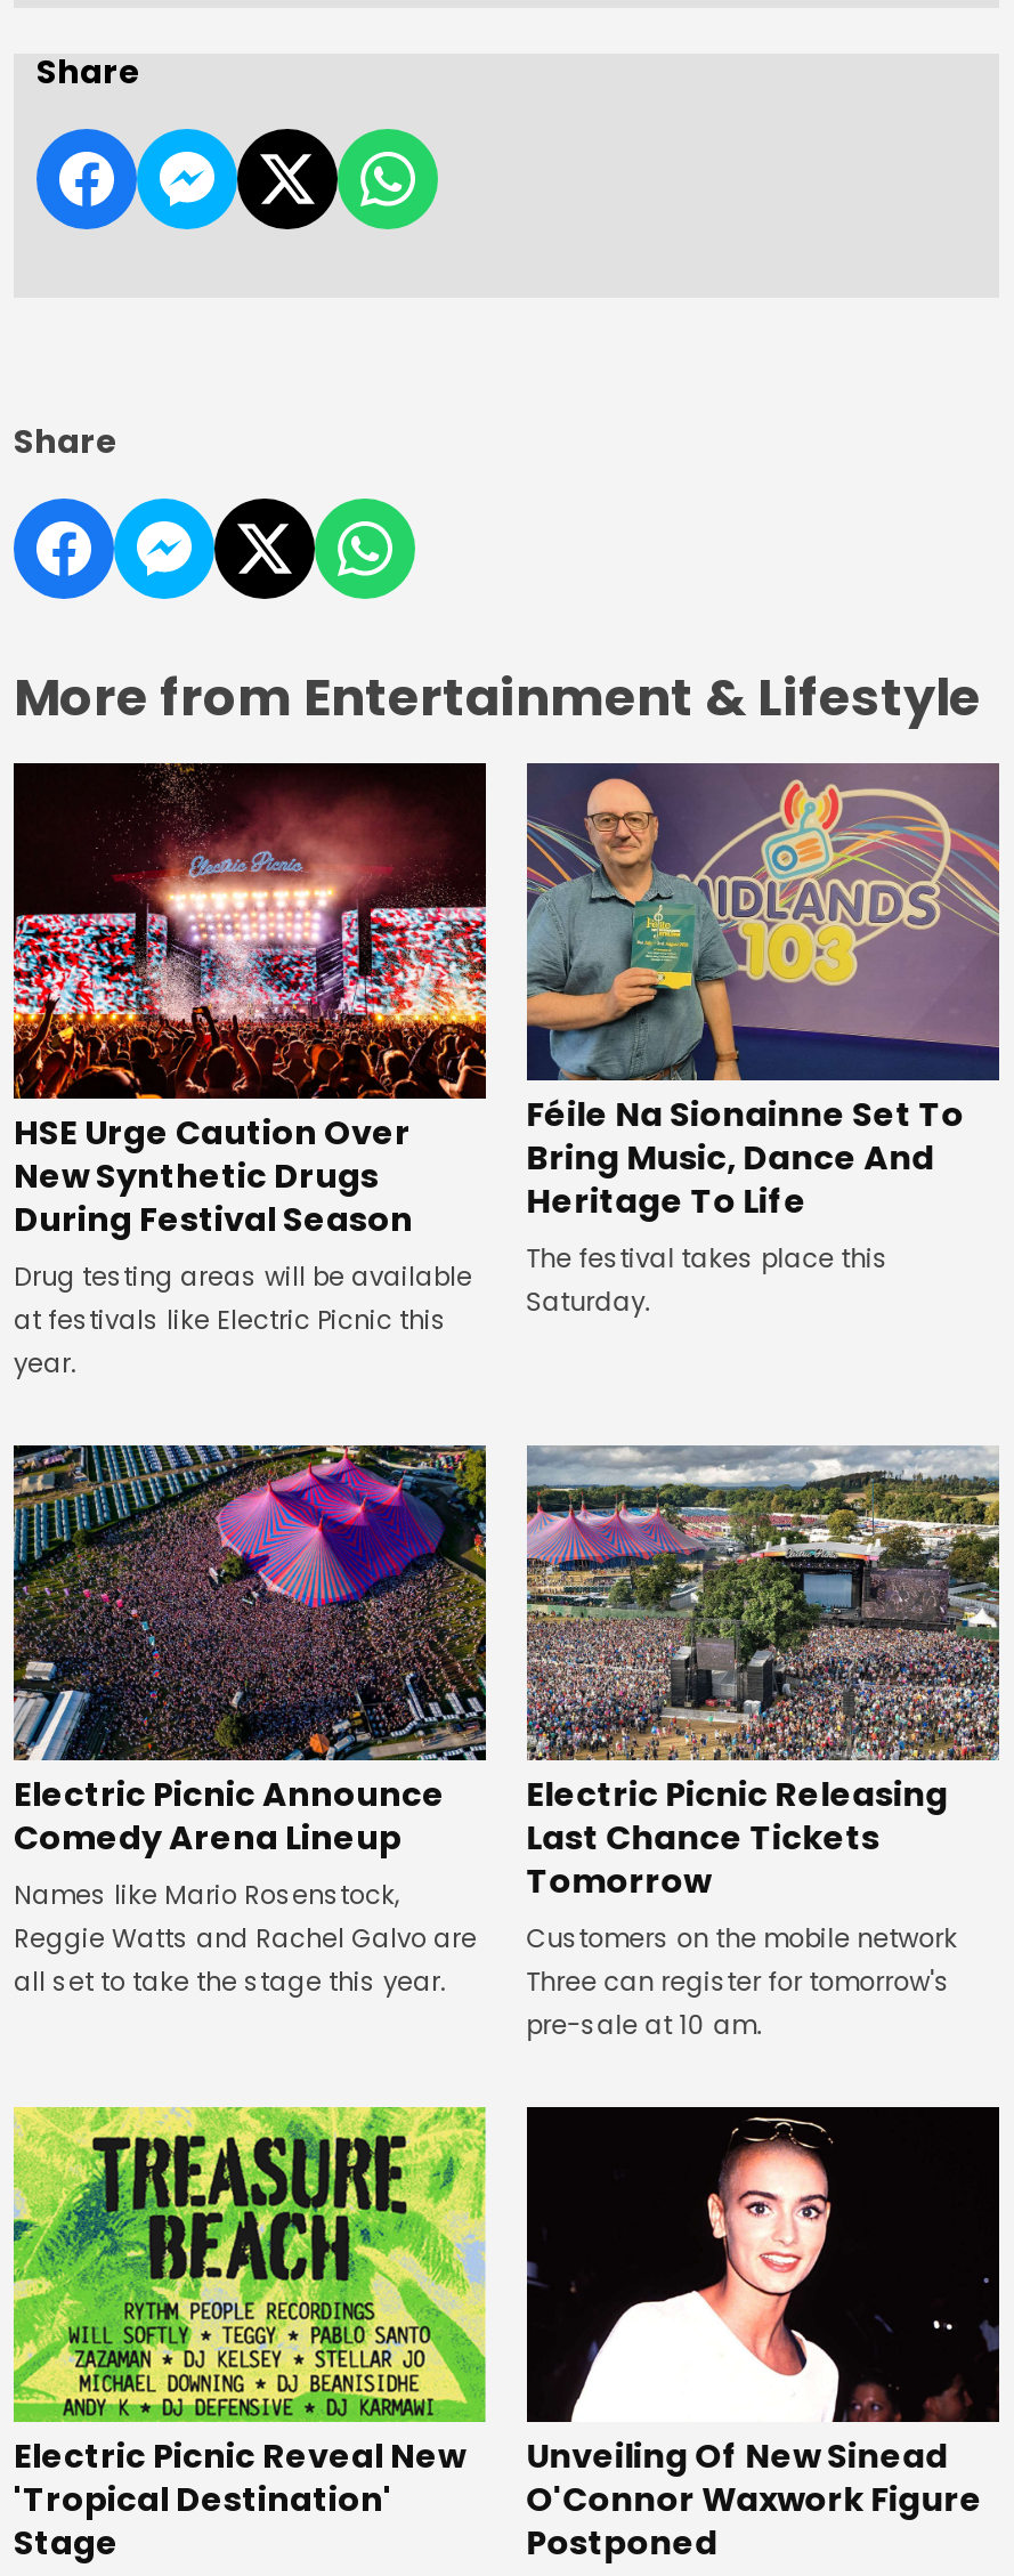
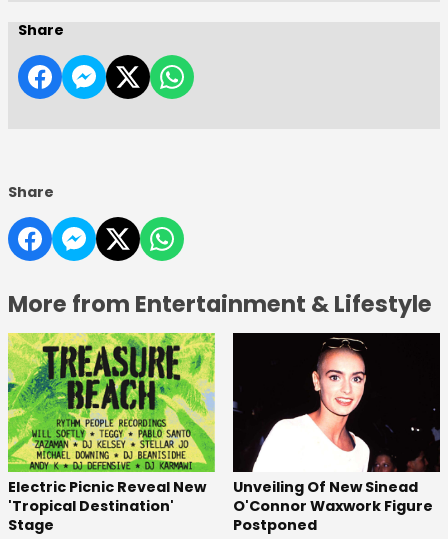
- [image]
- HSE Urge Caution Over
- New Synthetic Drugs
- During Festival Season
- Drug testing areas will be available
- at festivals like Electric Picnic this
- year.

- [image]
- Féile Na Sionainne Set To
- Bring Music, Dance And
- Heritage To Life
- The festival takes place this
- Saturday.

- [image]
- Electric Picnic Announce
- Comedy Arena Lineup
- Names like Mario Rosenstock,
- Reggie Watts and Rachel Galvo are
- all set to take the stage this year.

- [image]
- Electric Picnic Releasing
- Last Chance Tickets
- Tomorrow
- Customers on the mobile network
- Three can register for tomorrow's
- pre-sale at 10 am.
